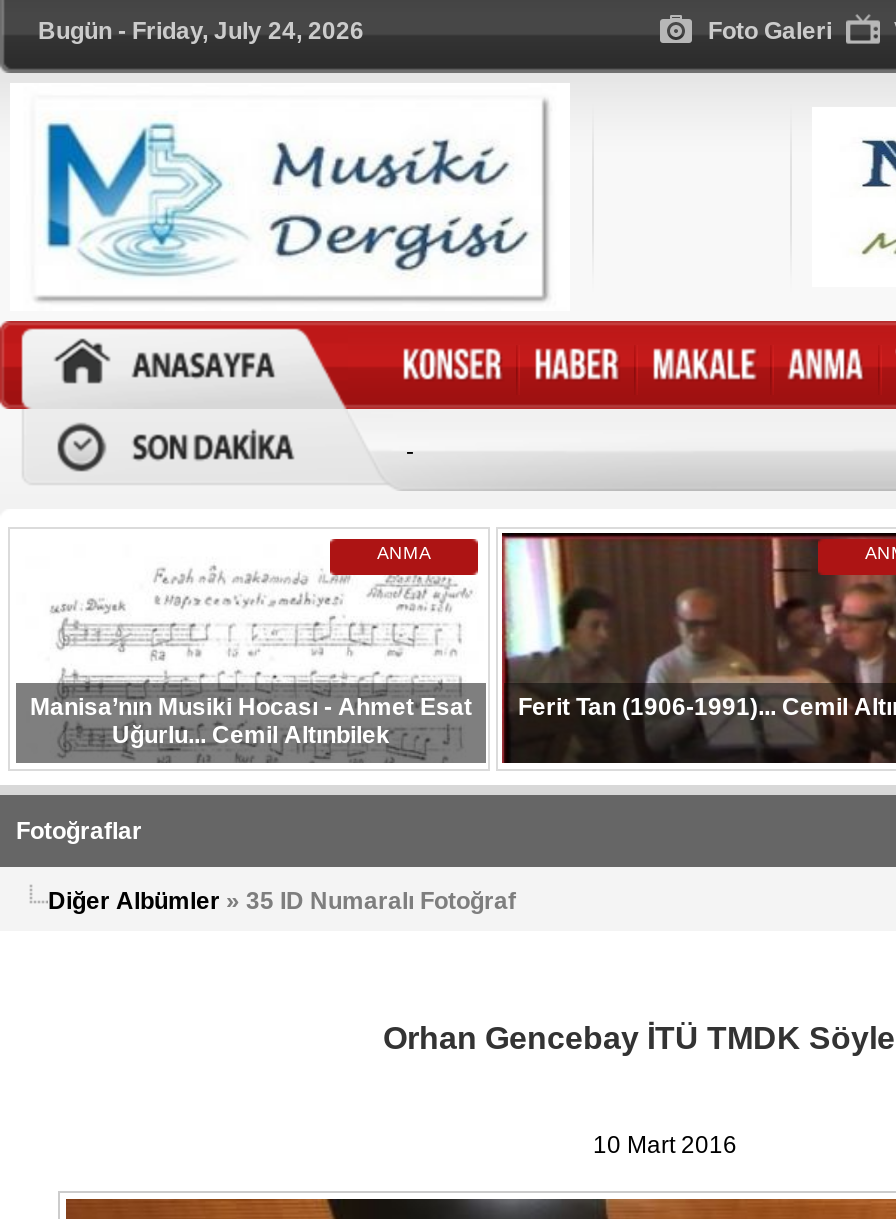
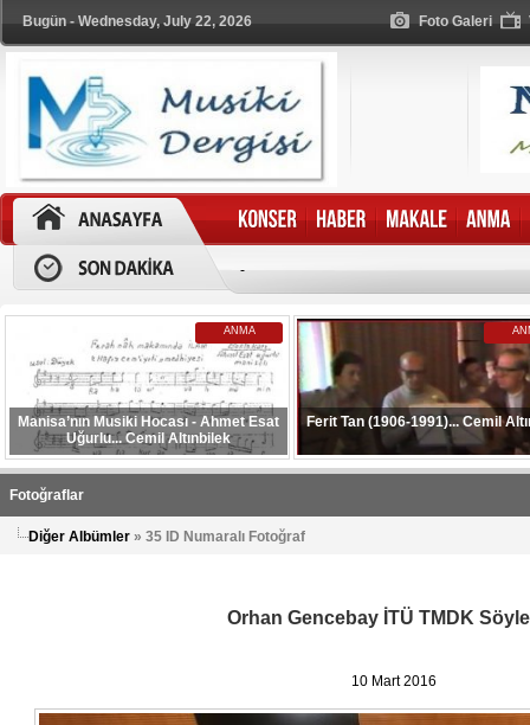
- Bugün - Friday, July 24, 2026
+ Bugün - Wednesday, July 22, 2026
